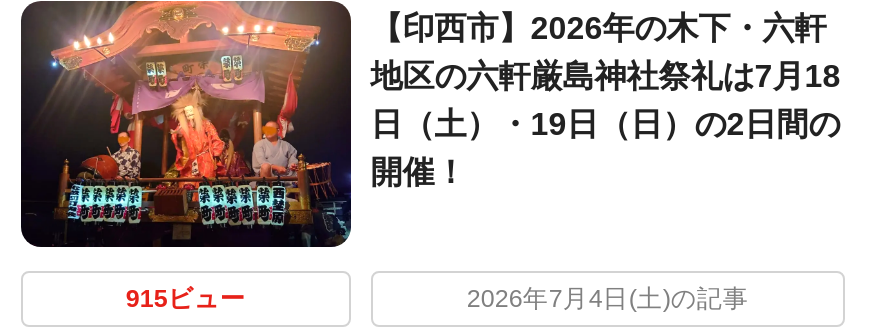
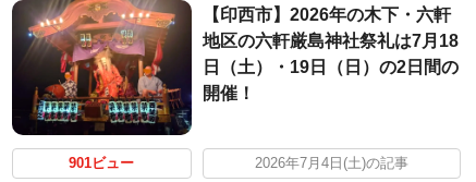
- 915ビュー
+ 901ビュー
